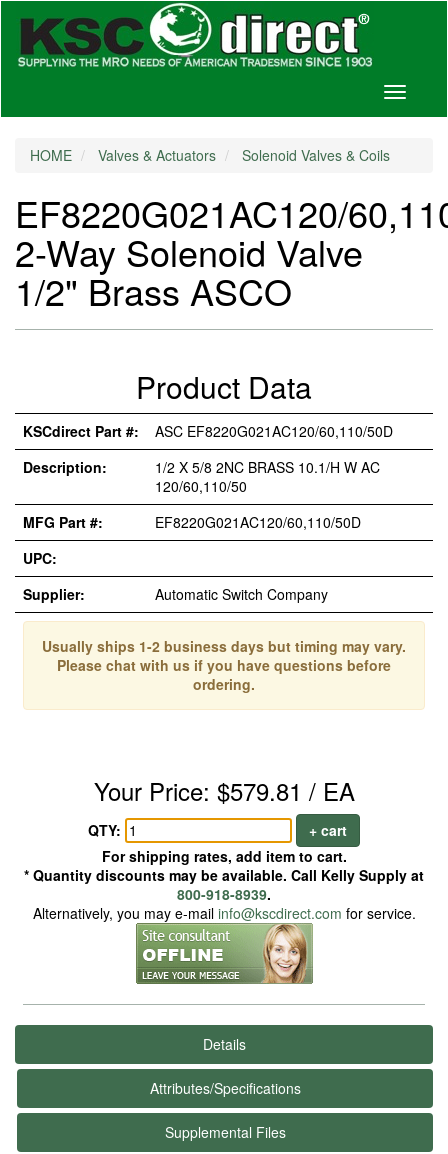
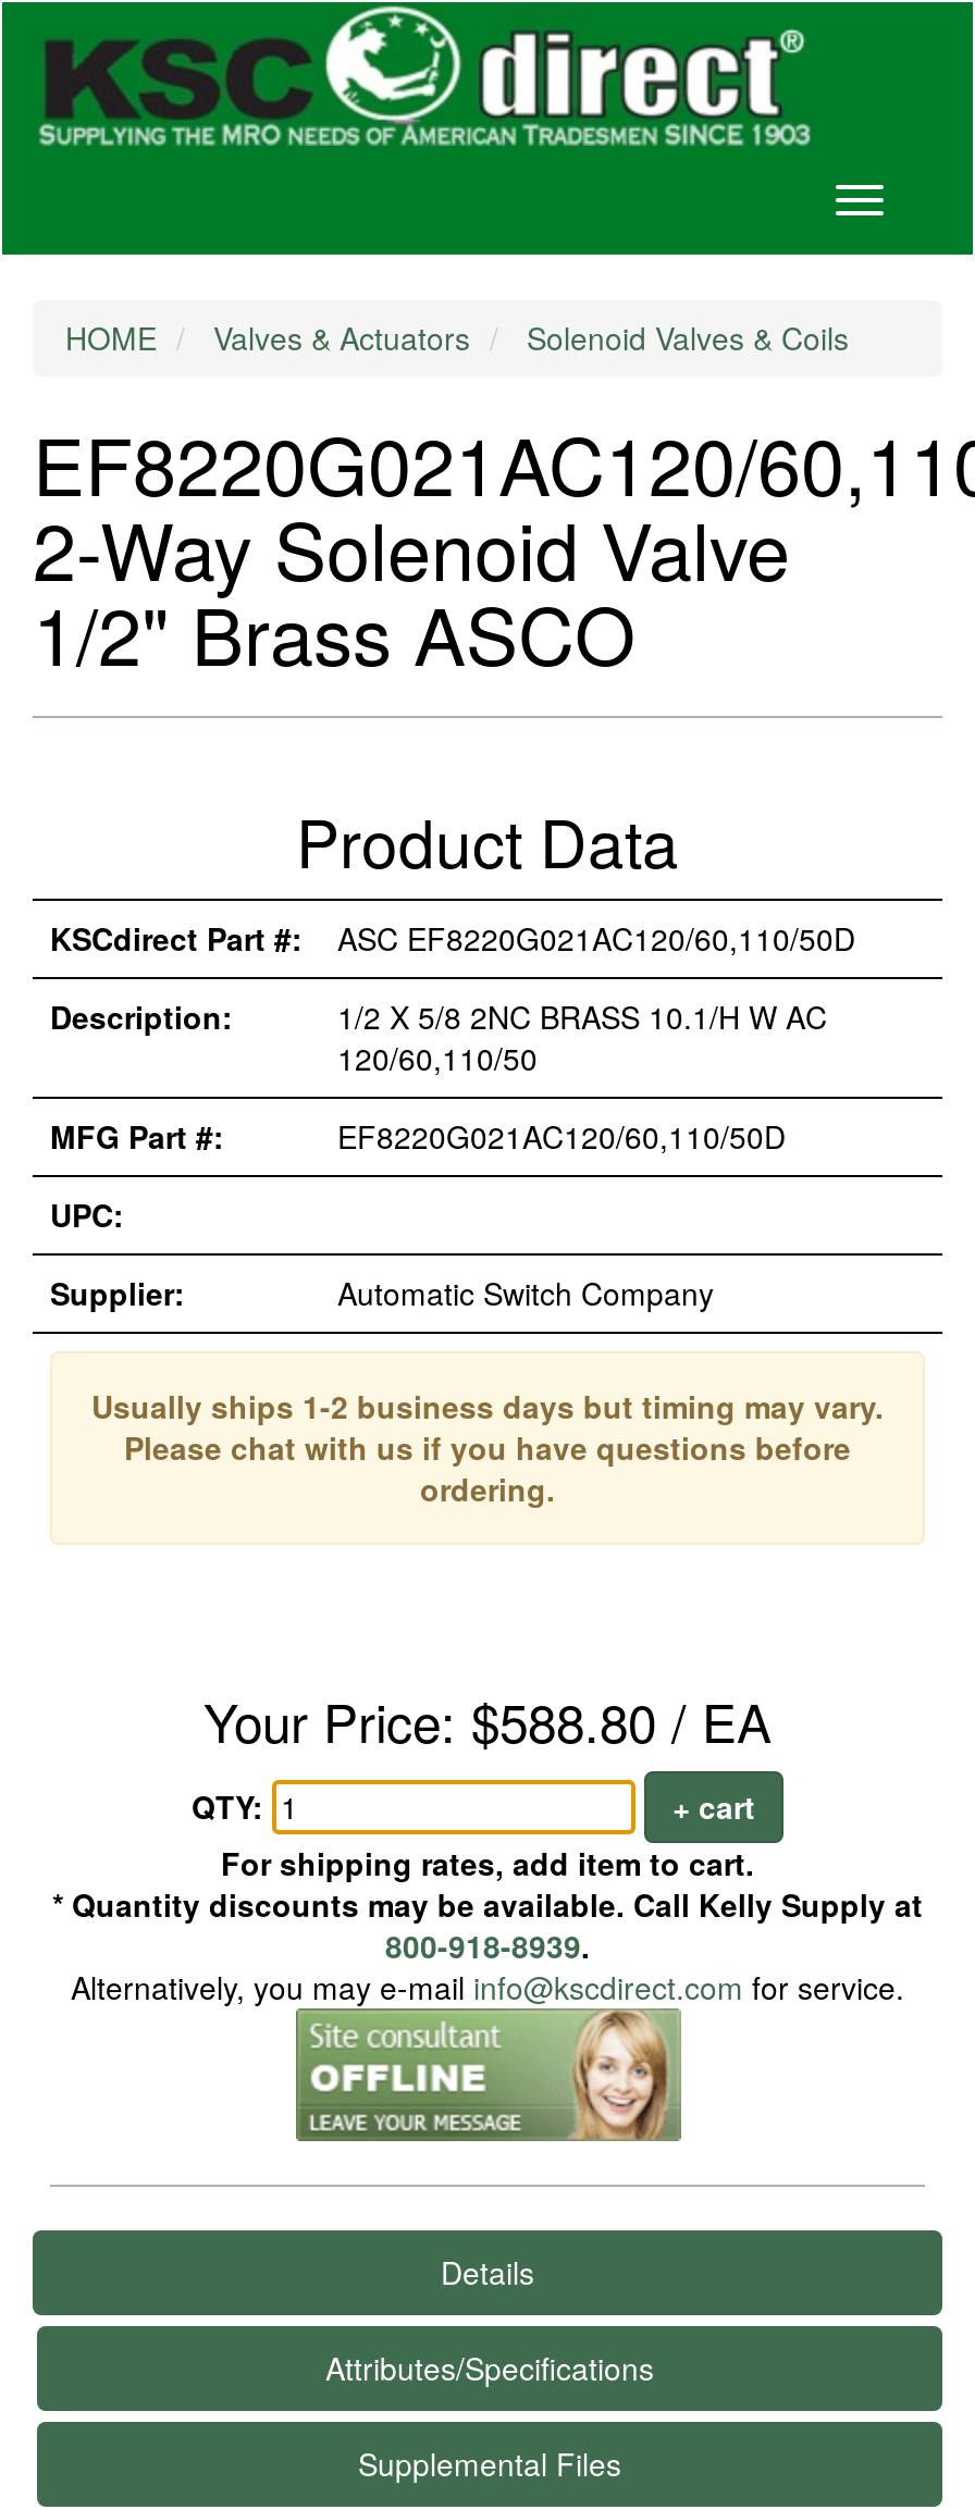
- Your Price: $579.81 / EA
+ Your Price: $588.80 / EA
